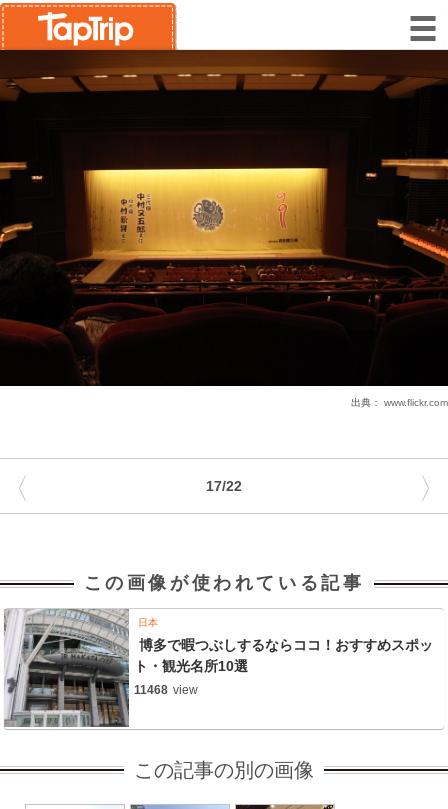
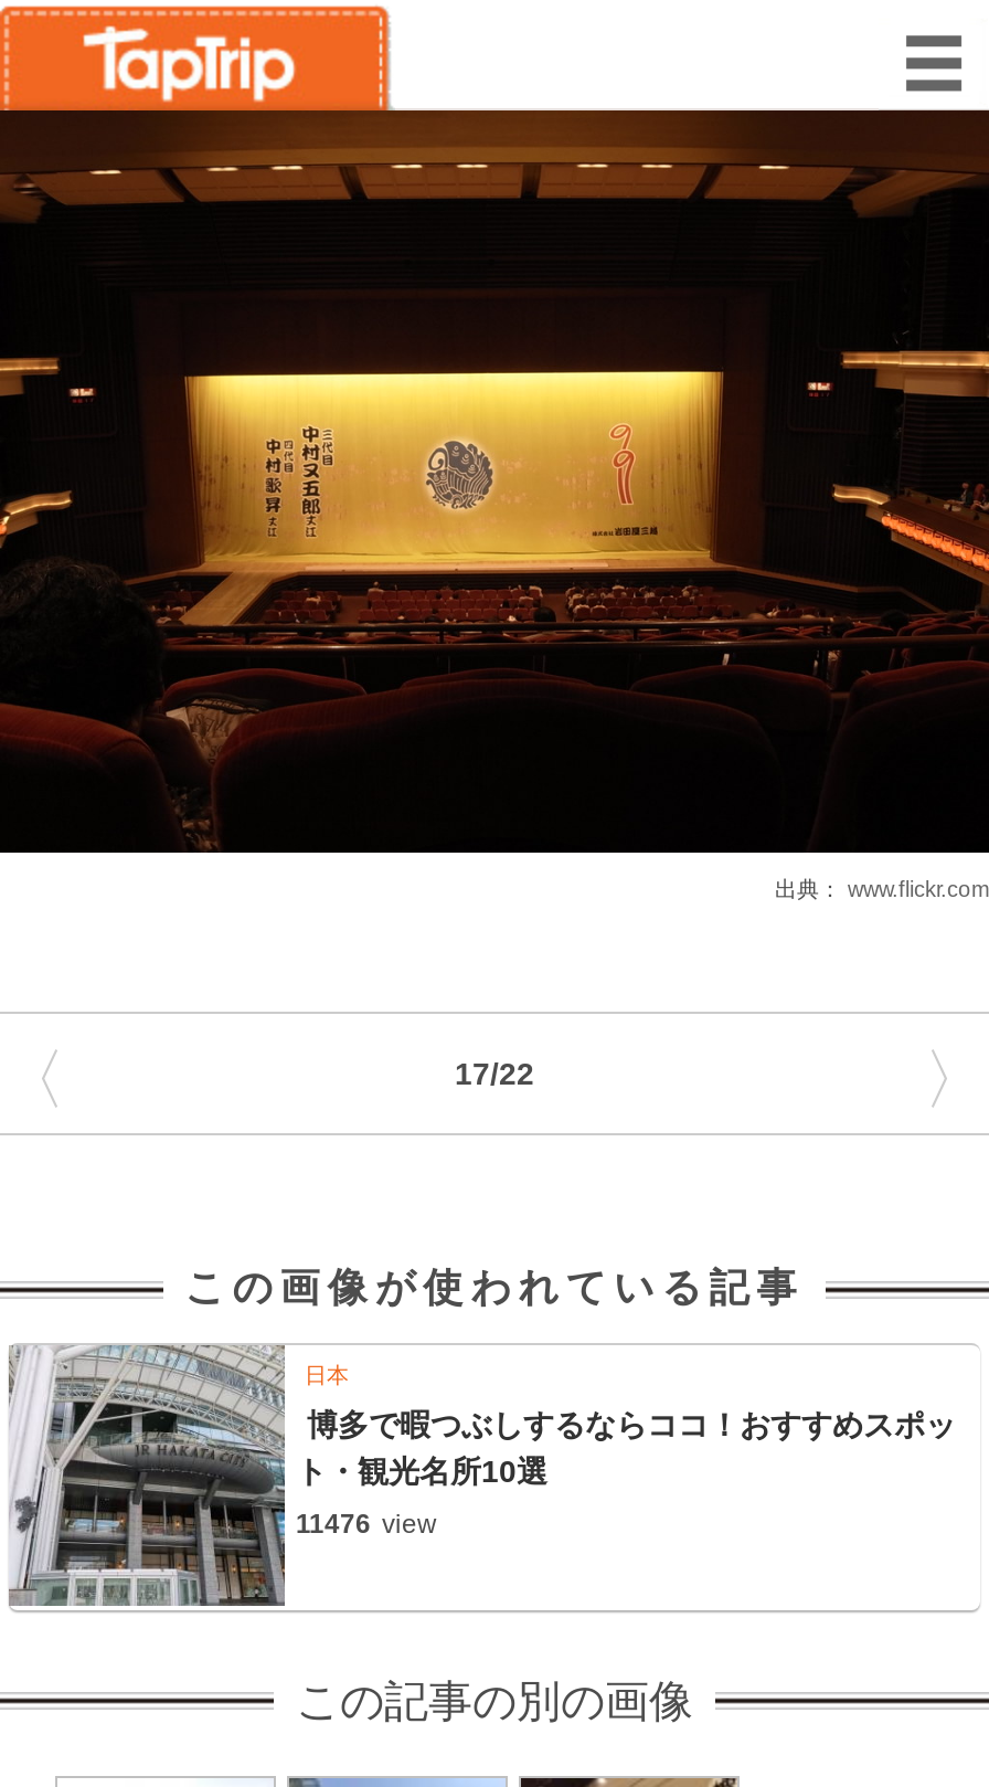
- 11468 view
+ 11476 view
